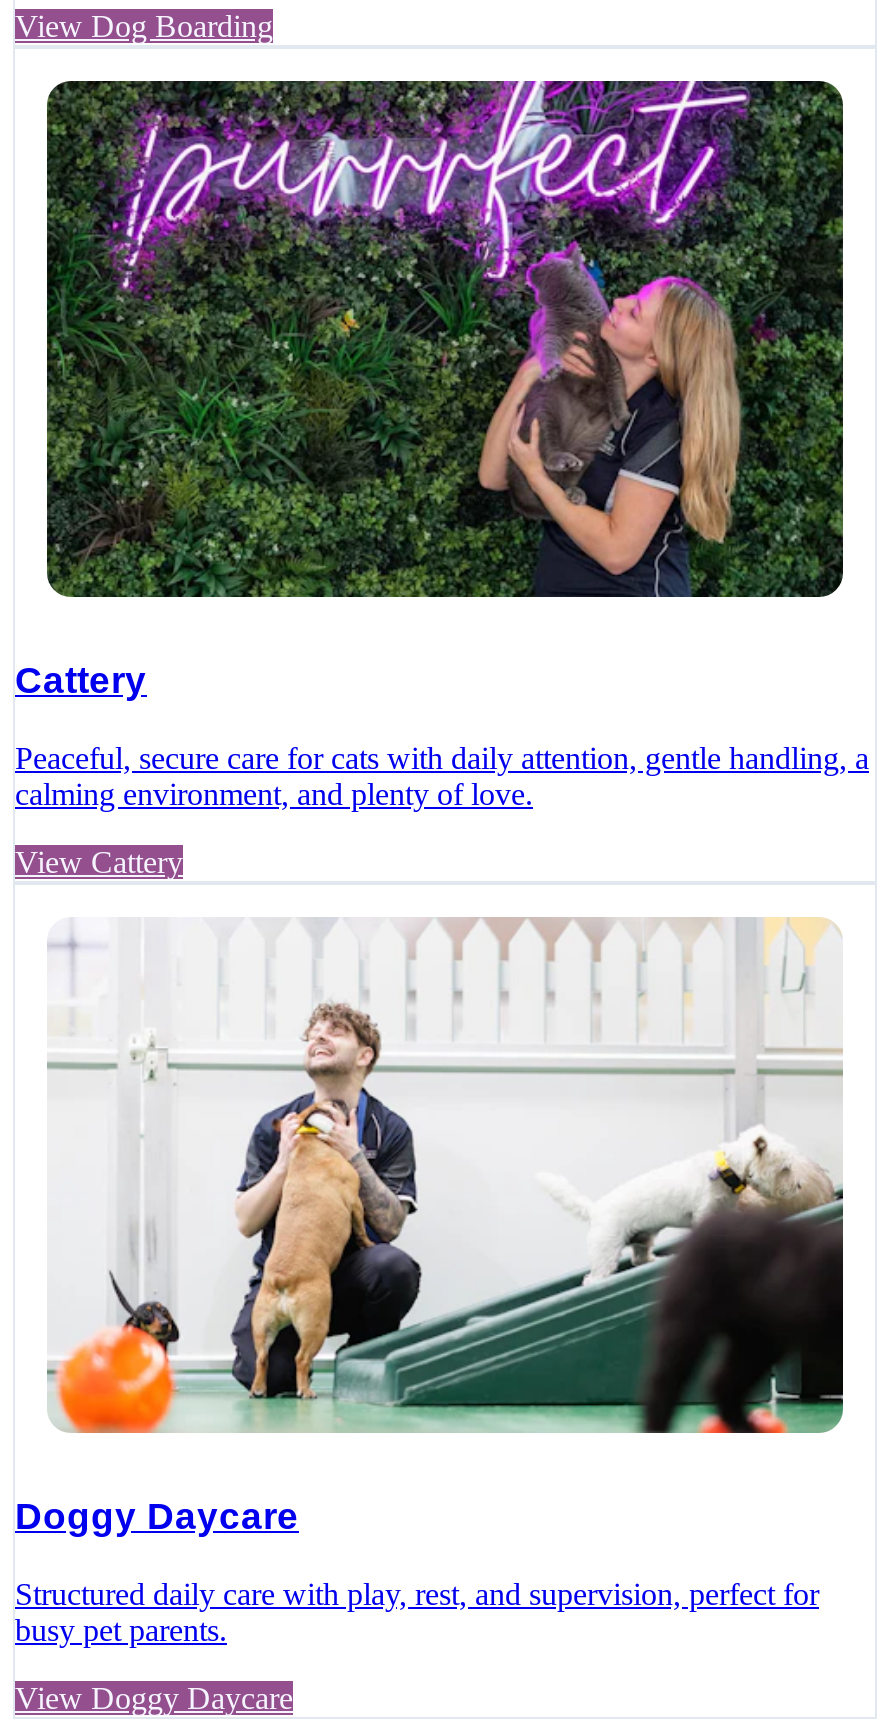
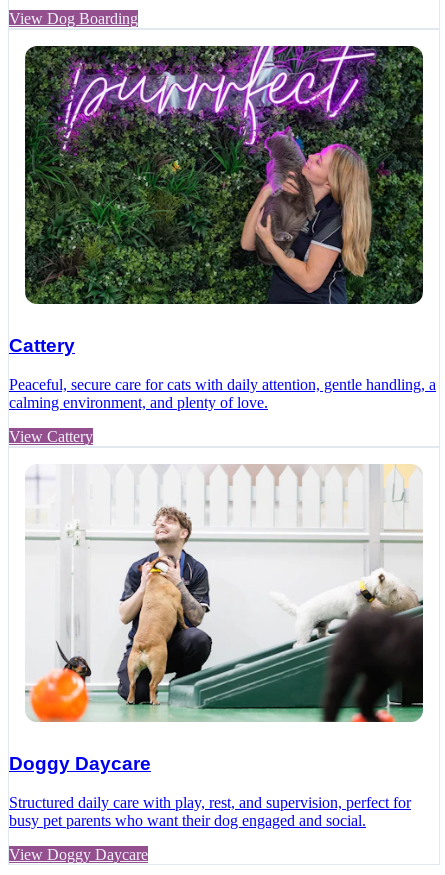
- busy pet parents.
+ busy pet parents who want their dog engaged and social.
